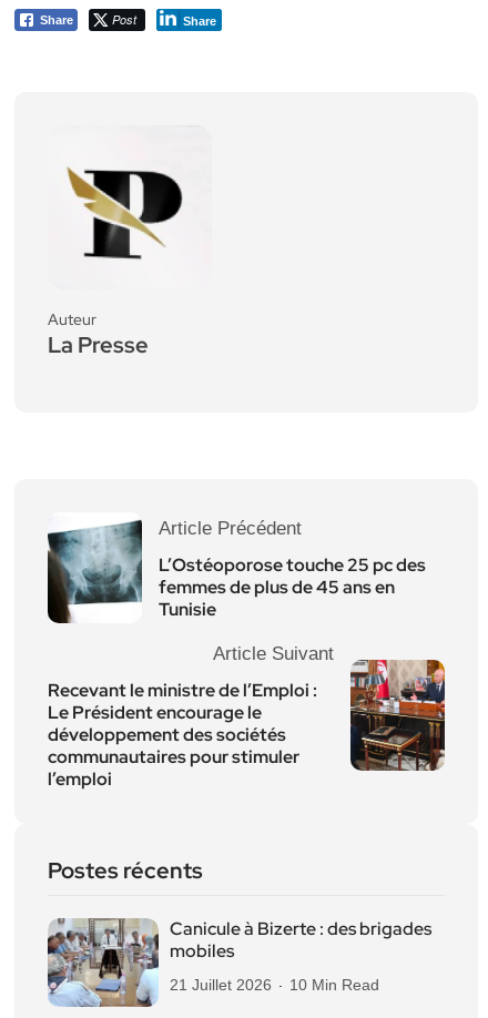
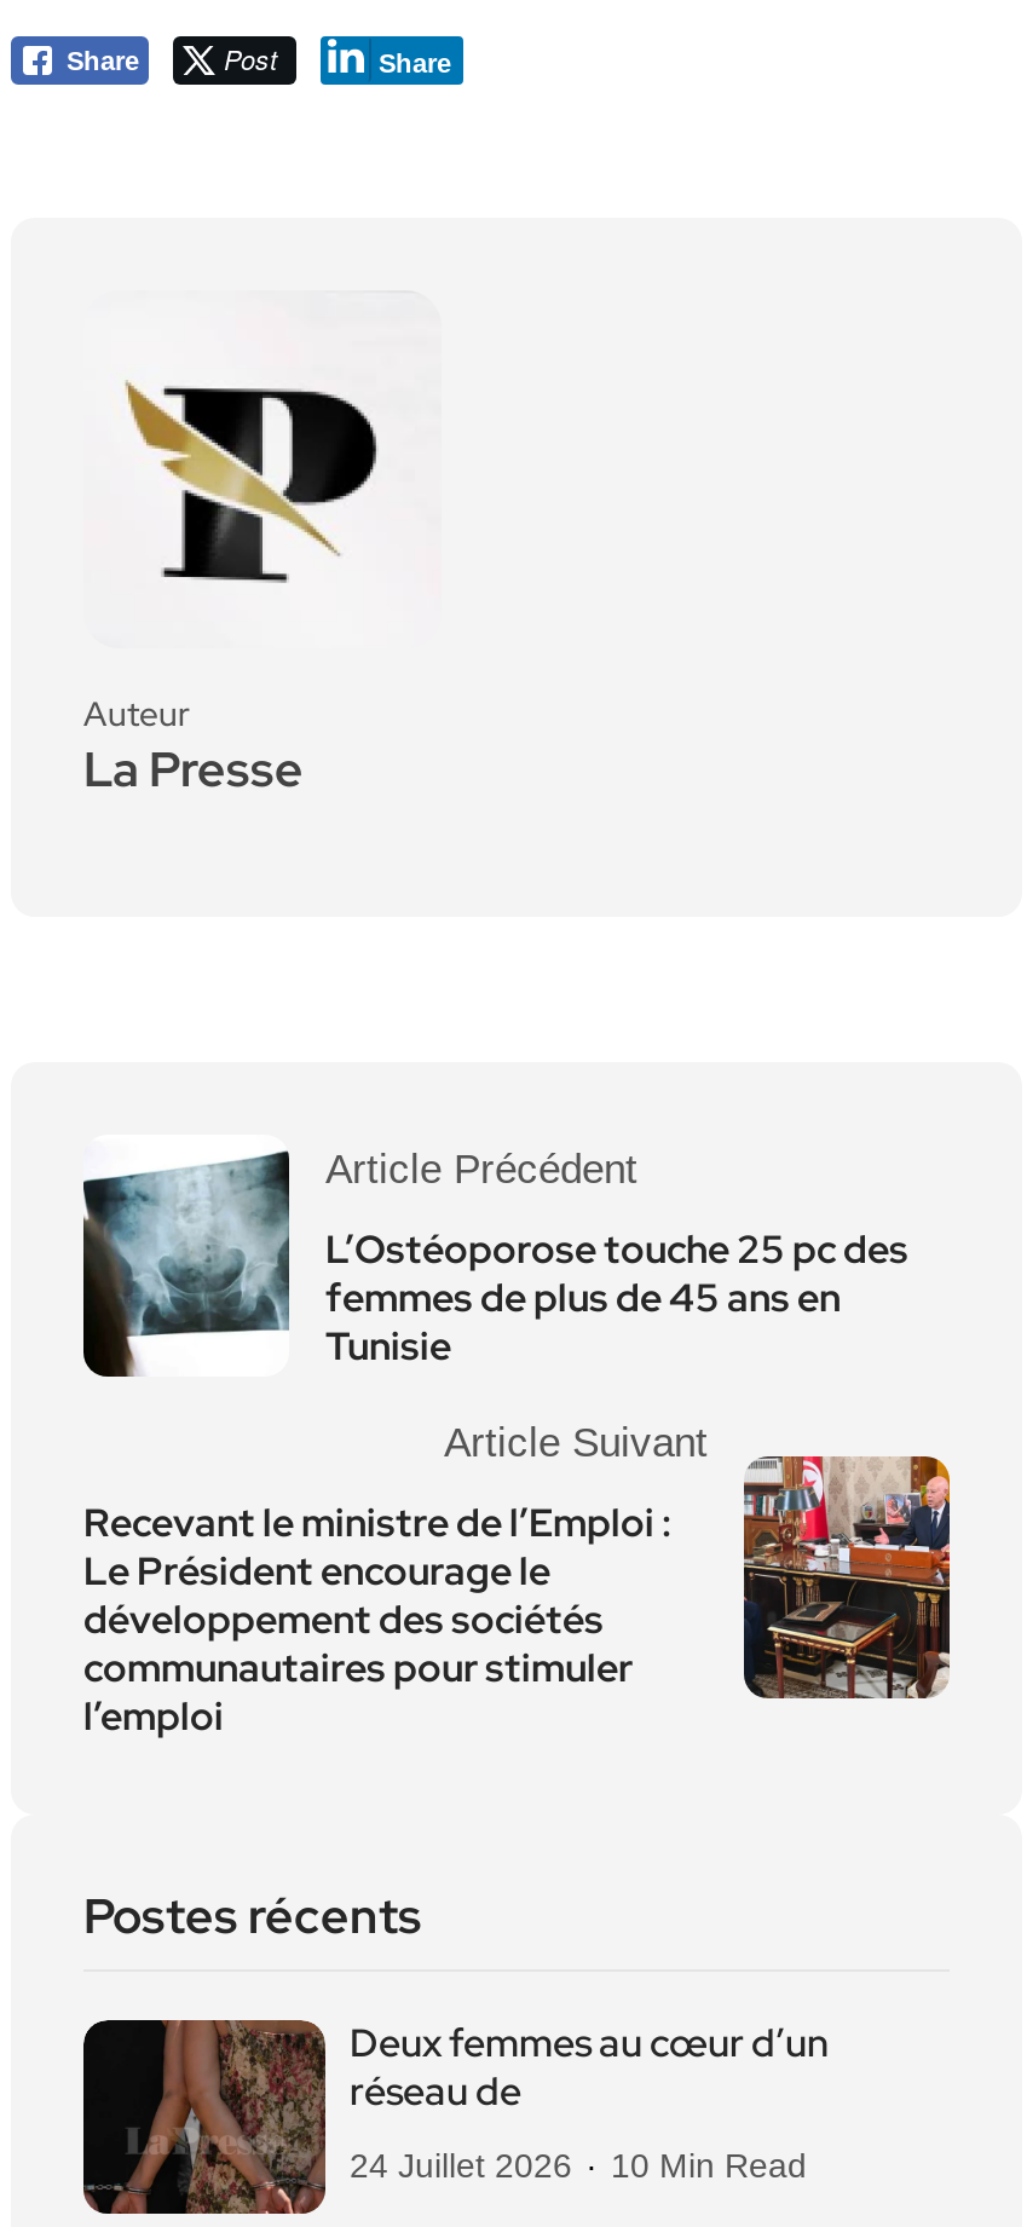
- [image]
- Canicule à Bizerte : des brigades
- mobiles
+ [image]
+ Deux femmes au cœur d’un
+ réseau de

- 21 Juillet 2026 10 Min Read
+ 24 Juillet 2026 10 Min Read
